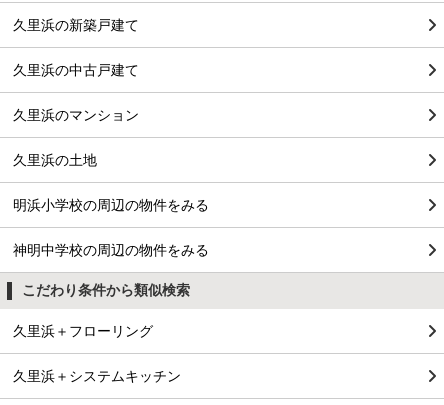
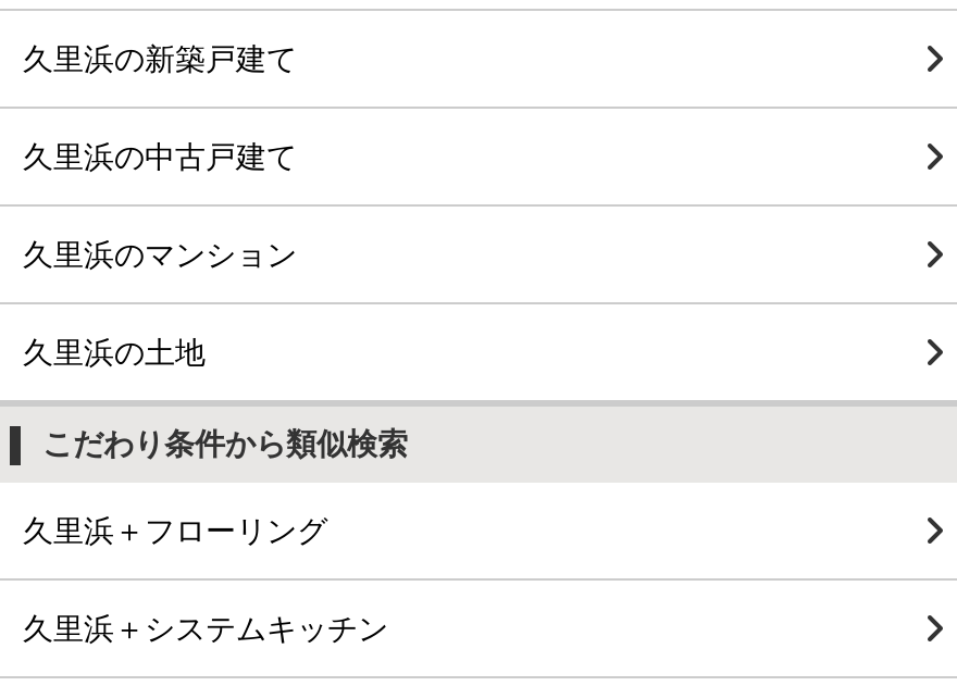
- 明浜小学校の周辺の物件をみる
- 神明中学校の周辺の物件をみる
